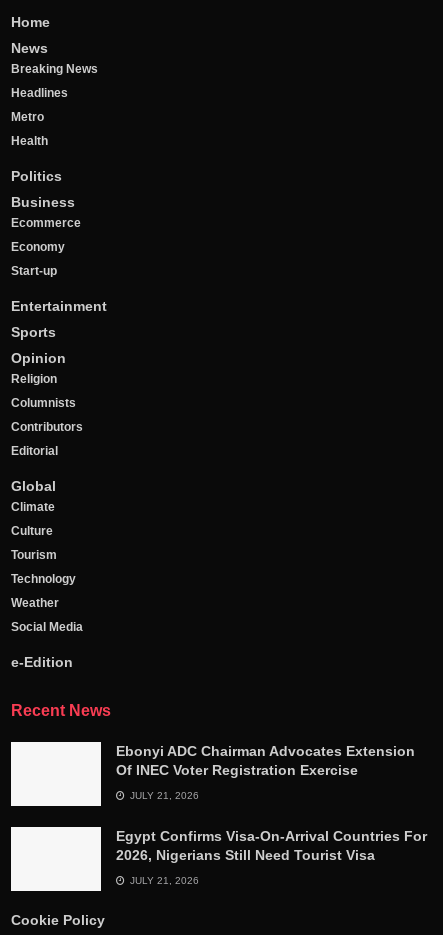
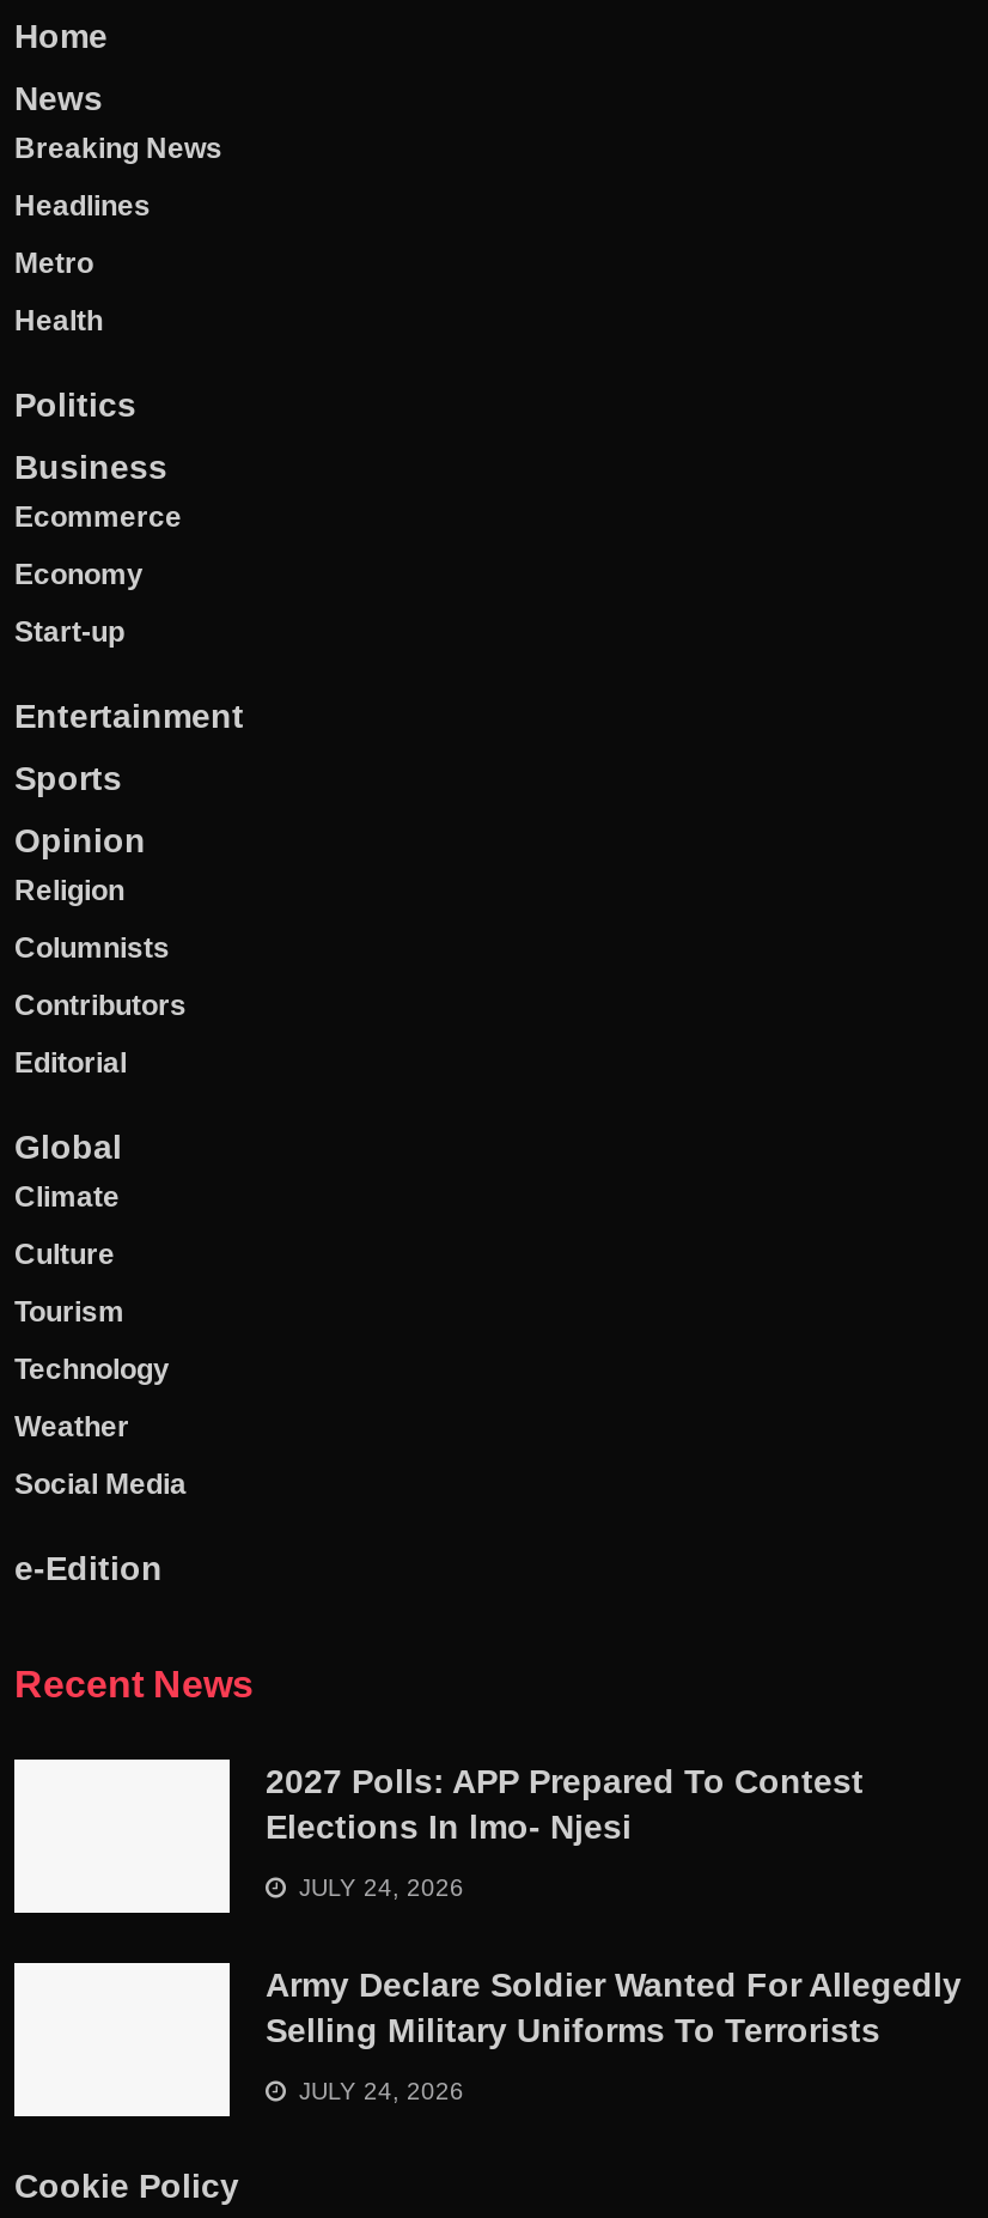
- Ebonyi ADC Chairman Advocates Extension
- Of INEC Voter Registration Exercise
+ 2027 Polls: APP Prepared To Contest
+ Elections In lmo- Njesi

- JULY 21, 2026
+ JULY 24, 2026

- Egypt Confirms Visa-On-Arrival Countries For
- 2026, Nigerians Still Need Tourist Visa
+ Army Declare Soldier Wanted For Allegedly
+ Selling Military Uniforms To Terrorists

- JULY 21, 2026
+ JULY 24, 2026
